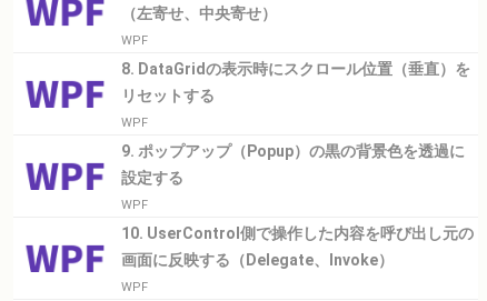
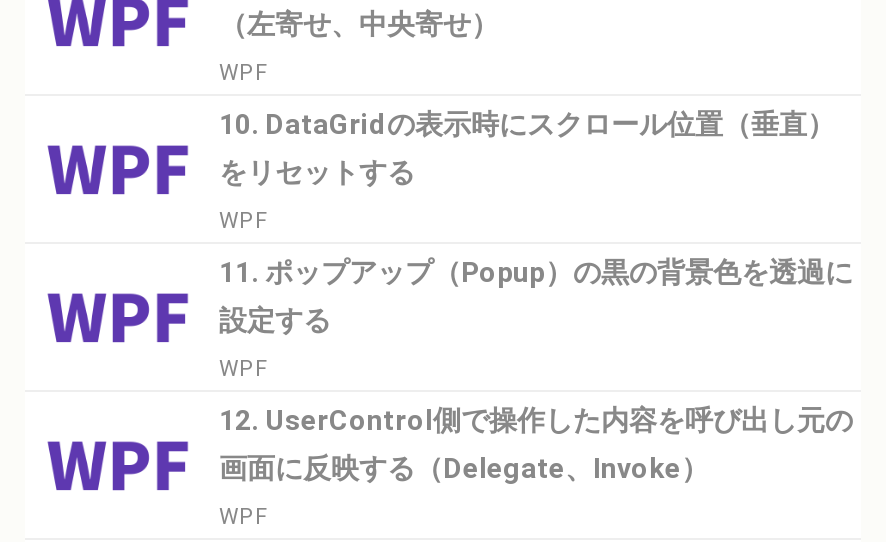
- 8. DataGridの表示時にスクロール位置（垂直）を
+ 10. DataGridの表示時にスクロール位置（垂直）

- リセットする
+ をリセットする

- 9. ポップアップ（Popup）の黒の背景色を透過に
+ 11. ポップアップ（Popup）の黒の背景色を透過に

- 10. UserControl側で操作した内容を呼び出し元の
+ 12. UserControl側で操作した内容を呼び出し元の
